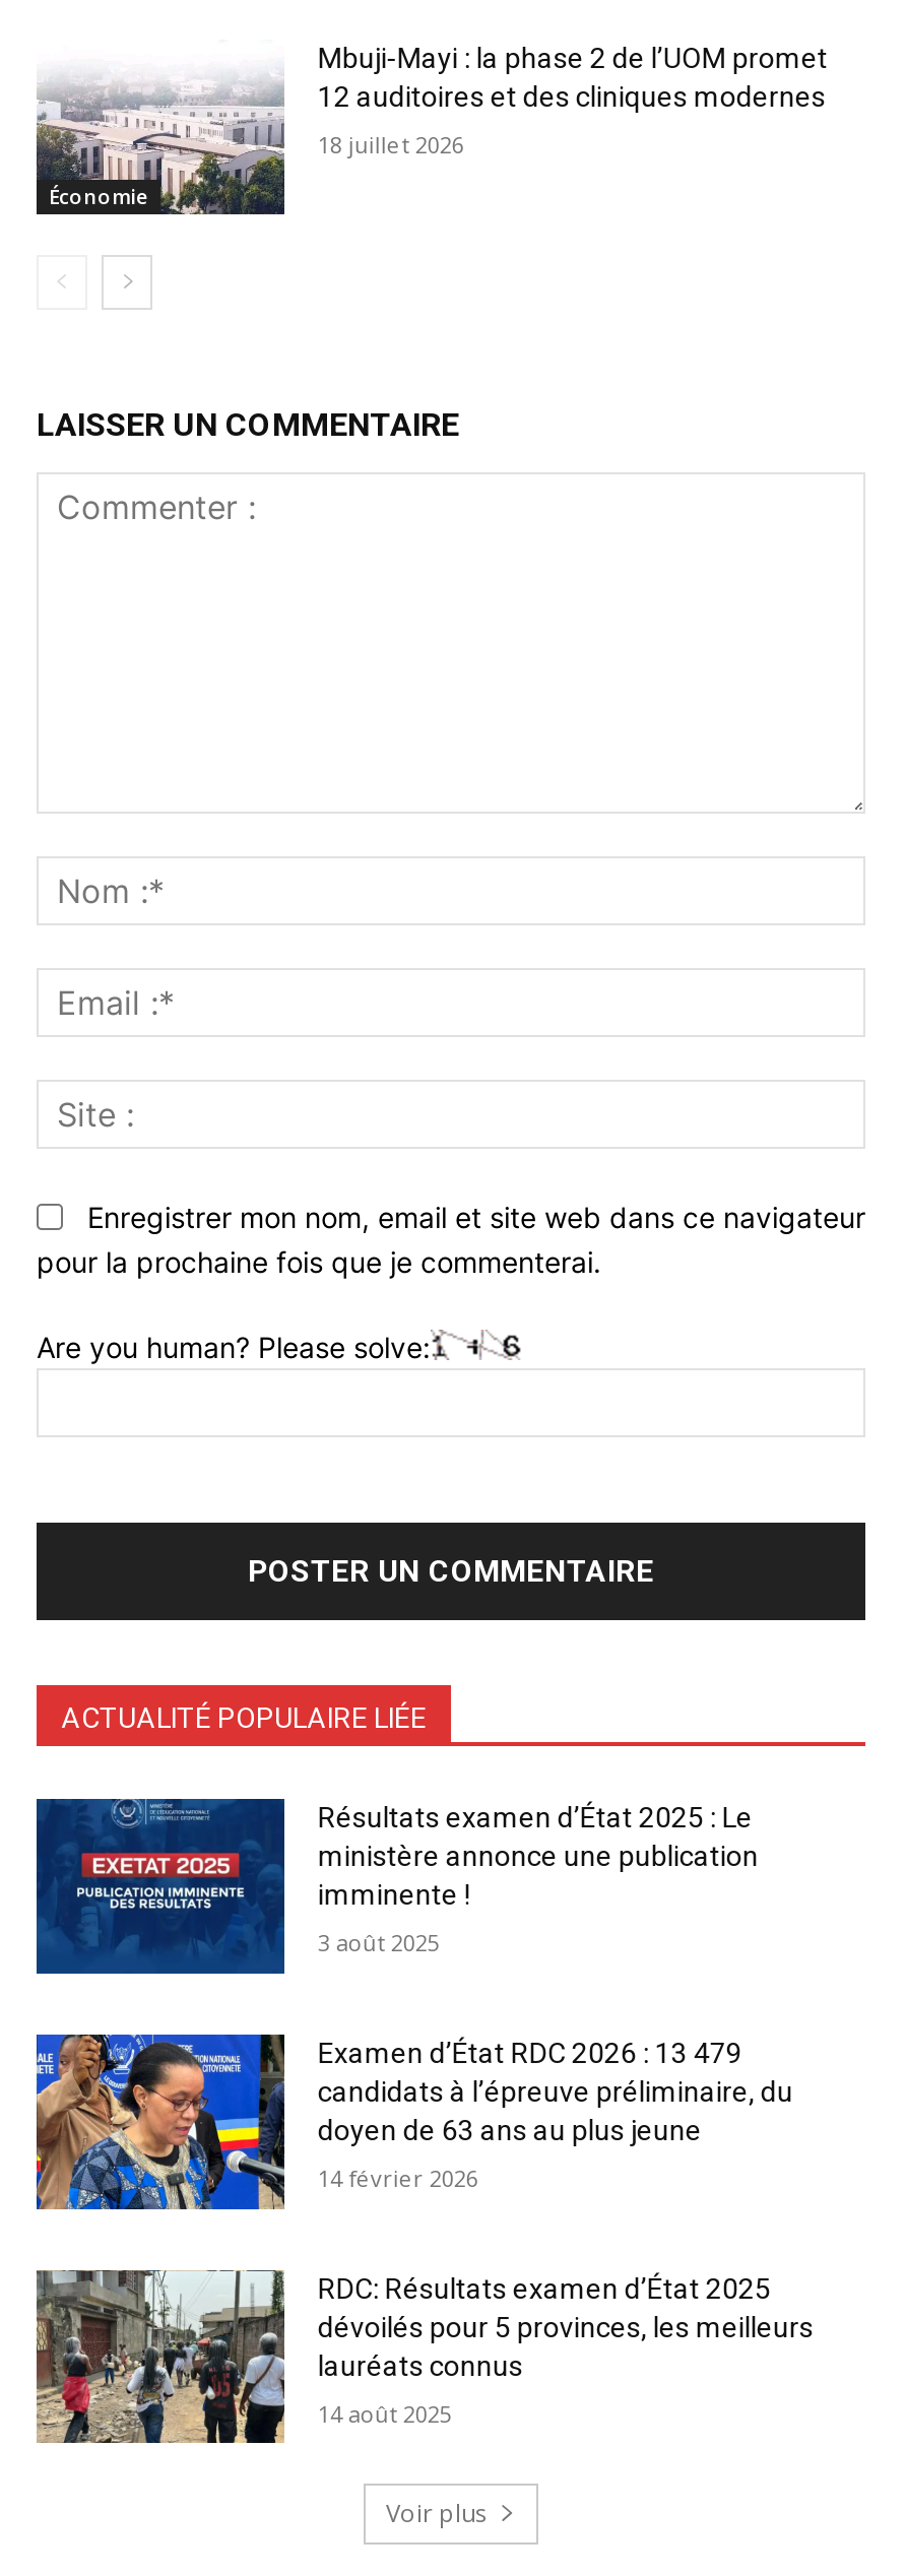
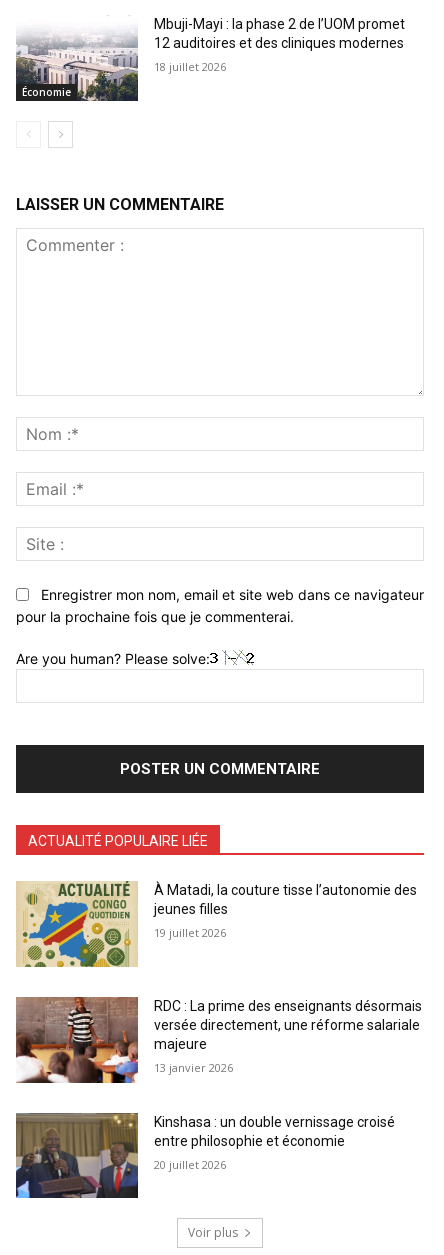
- [image]
- Résultats examen d’État 2025 : Le
- ministère annonce une publication
- imminente !
+ [image]
+ À Matadi, la couture tisse l’autonomie des
+ jeunes filles

- 3 août 2025
+ 19 juillet 2026

- [image]
- Examen d’État RDC 2026 : 13 479
- candidats à l’épreuve préliminaire, du
- doyen de 63 ans au plus jeune
+ [image]
+ RDC : La prime des enseignants désormais
+ versée directement, une réforme salariale
+ majeure

- 14 février 2026
+ 13 janvier 2026

- [image]
- RDC: Résultats examen d’État 2025
- dévoilés pour 5 provinces, les meilleurs
- lauréats connus
+ [image]
+ Kinshasa : un double vernissage croisé
+ entre philosophie et économie

- 14 août 2025
+ 20 juillet 2026
